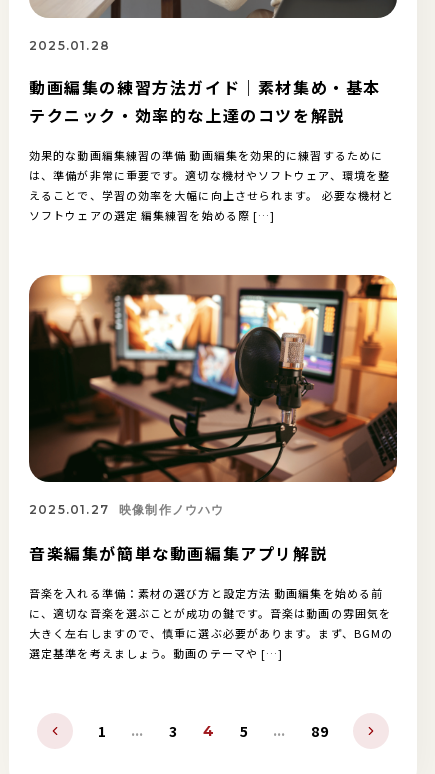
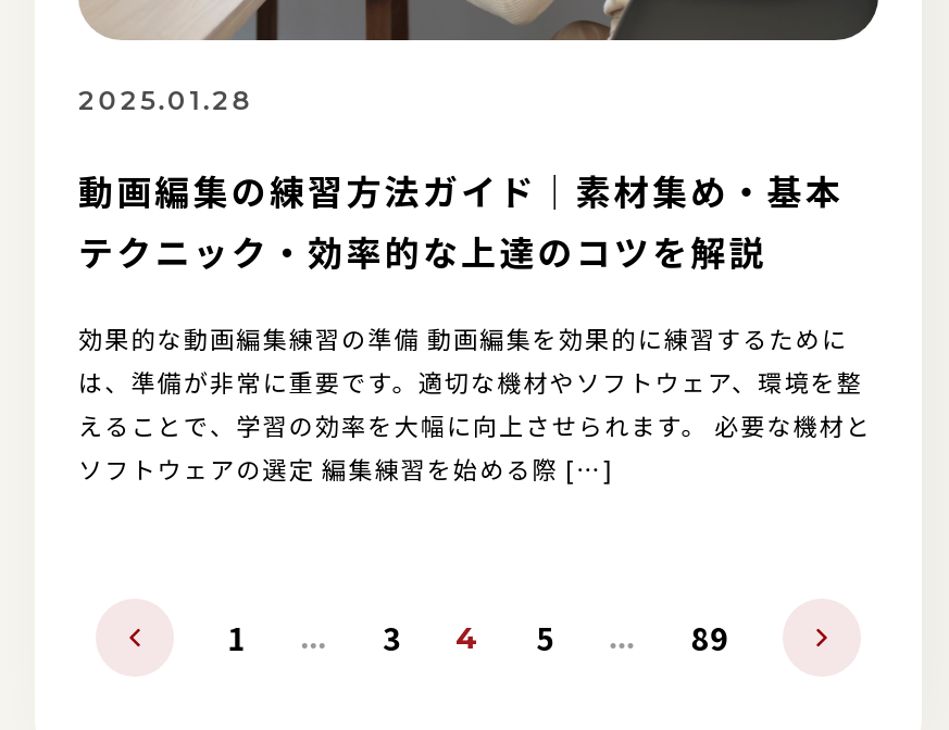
- [image]
- 2025.01.27
- 映像制作ノウハウ
- 音楽編集が簡単な動画編集アプリ解説
- 音楽を入れる準備：素材の選び方と設定方法 動画編集を始める前
- に、適切な音楽を選ぶことが成功の鍵です。音楽は動画の雰囲気を
- 大きく左右しますので、慎重に選ぶ必要があります。まず、BGMの
- 選定基準を考えましょう。動画のテーマや […]
